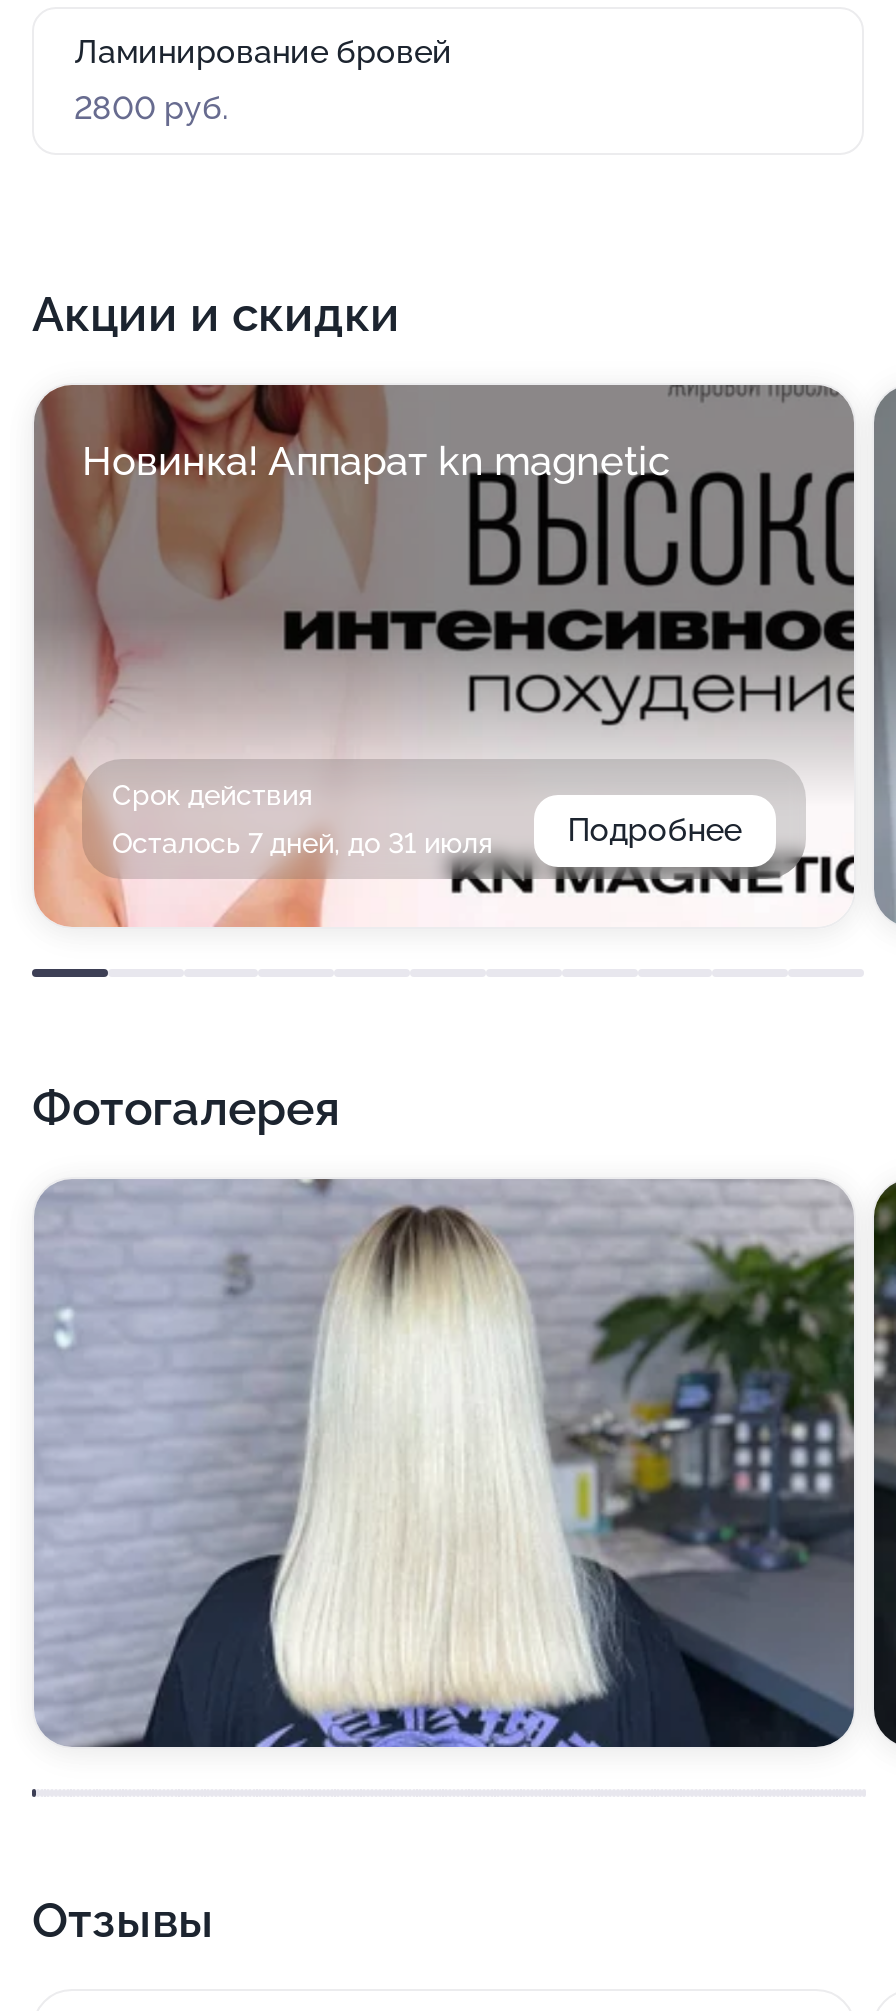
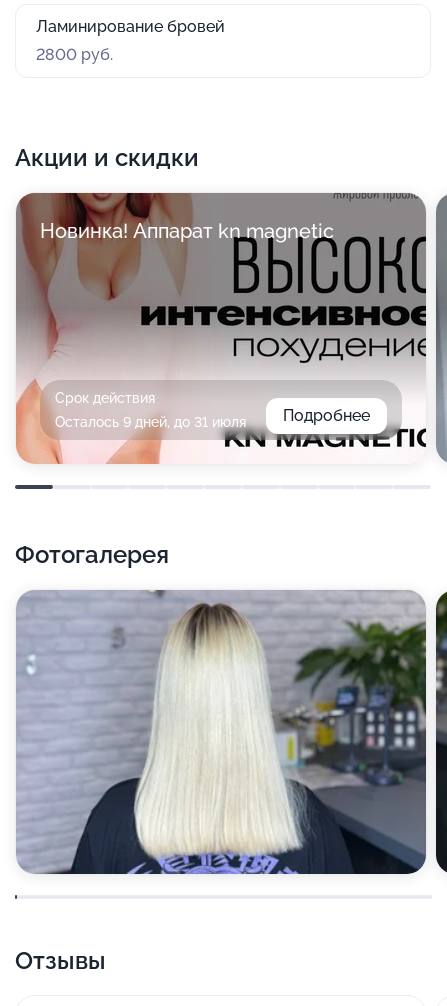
- Осталось 7 дней, до 31 июля
+ Осталось 9 дней, до 31 июля
